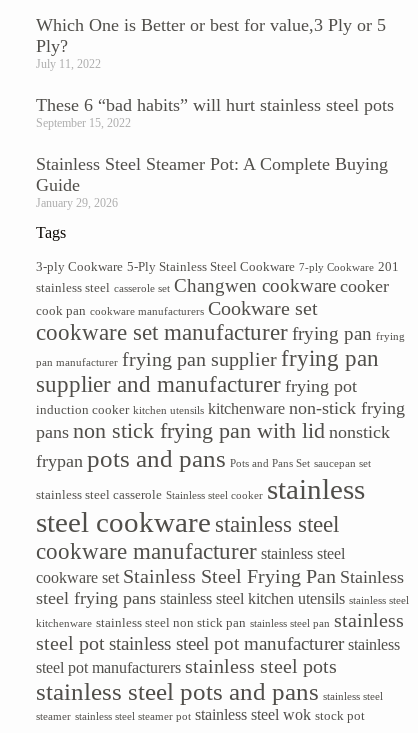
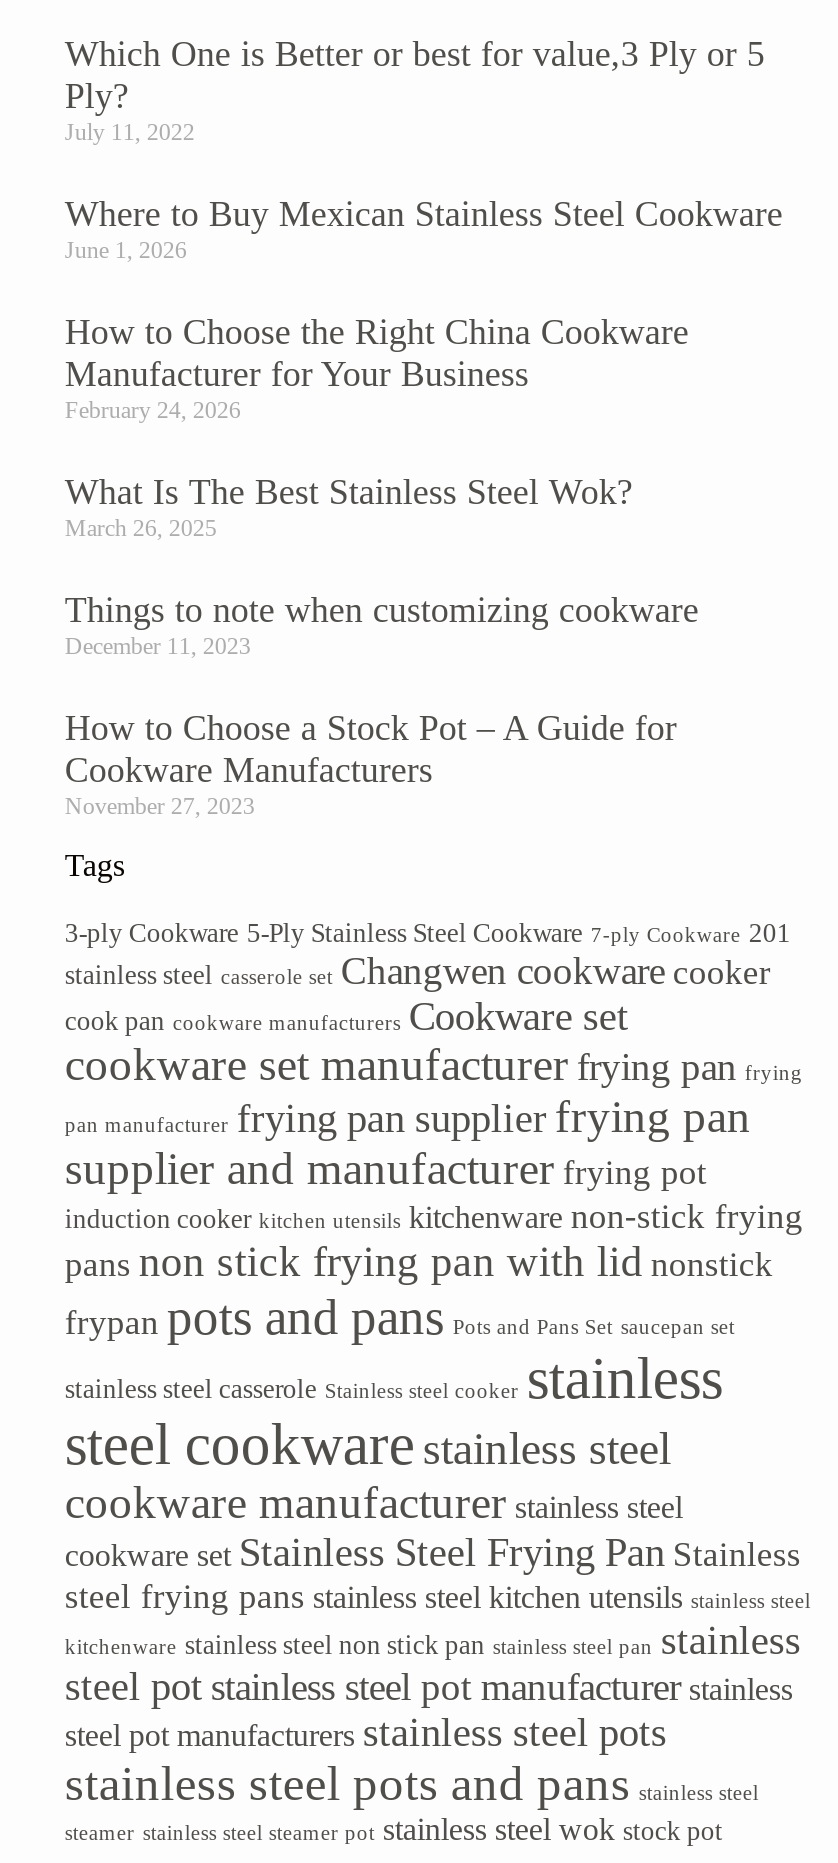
- These 6 “bad habits” will hurt stainless steel pots
- September 15, 2022
- Stainless Steel Steamer Pot: A Complete Buying
- Guide
- January 29, 2026
+ Where to Buy Mexican Stainless Steel Cookware
+ June 1, 2026
+ How to Choose the Right China Cookware
+ Manufacturer for Your Business
+ February 24, 2026
+ What Is The Best Stainless Steel Wok?
+ March 26, 2025
+ Things to note when customizing cookware
+ December 11, 2023
+ How to Choose a Stock Pot – A Guide for
+ Cookware Manufacturers
+ November 27, 2023
